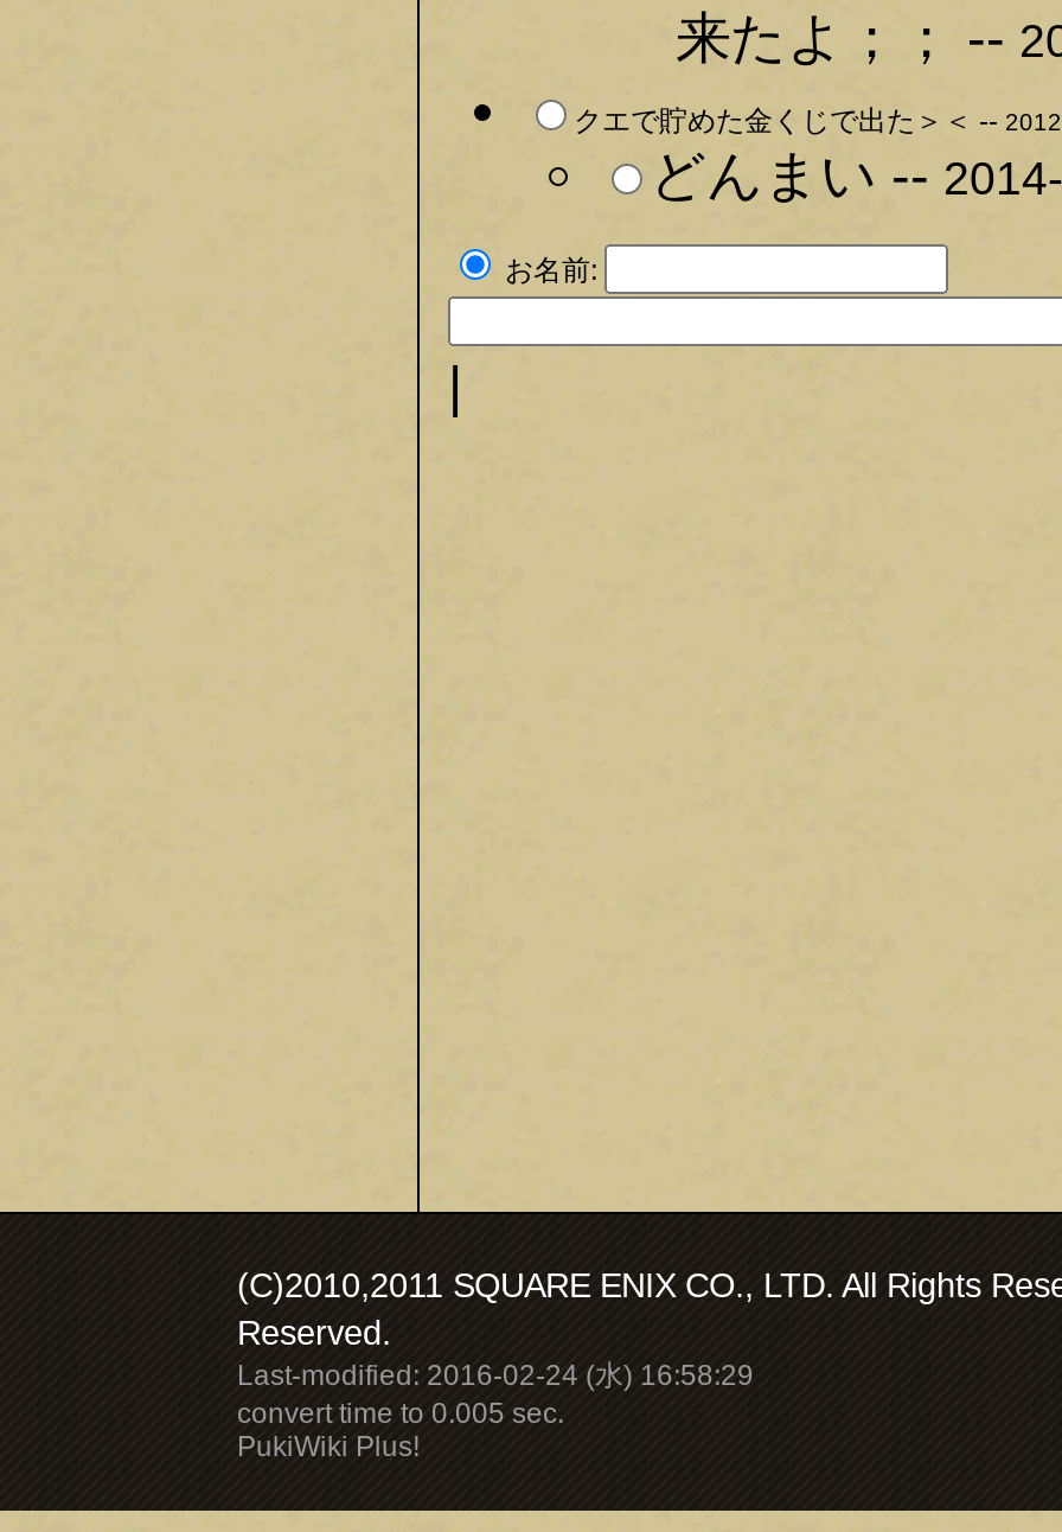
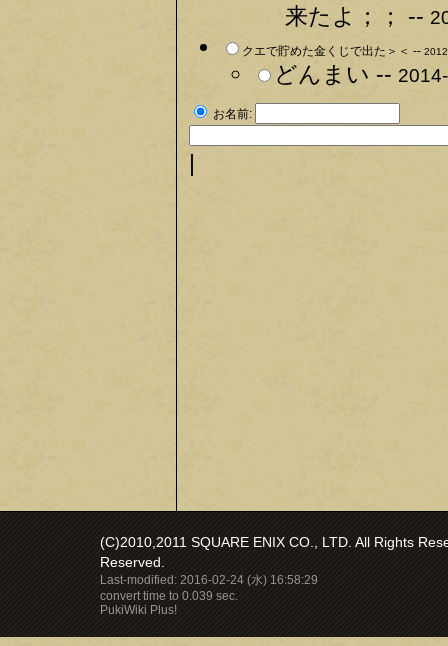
- convert time to 0.005 sec.
+ convert time to 0.039 sec.
